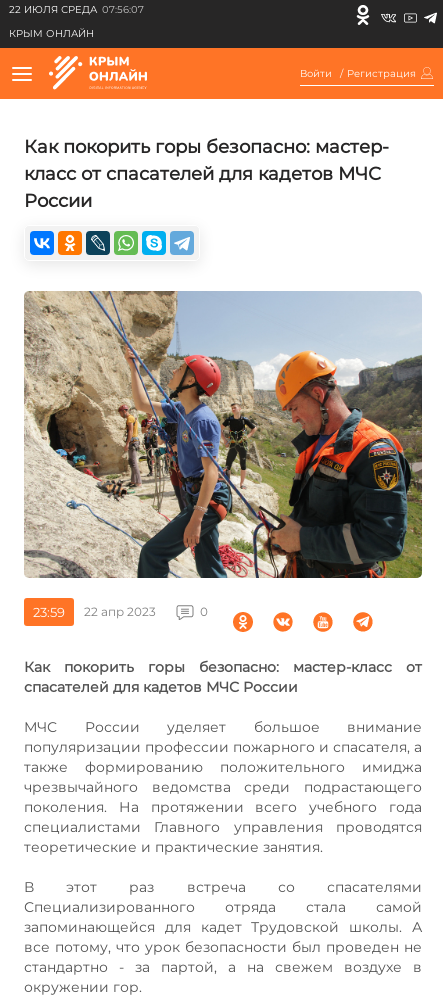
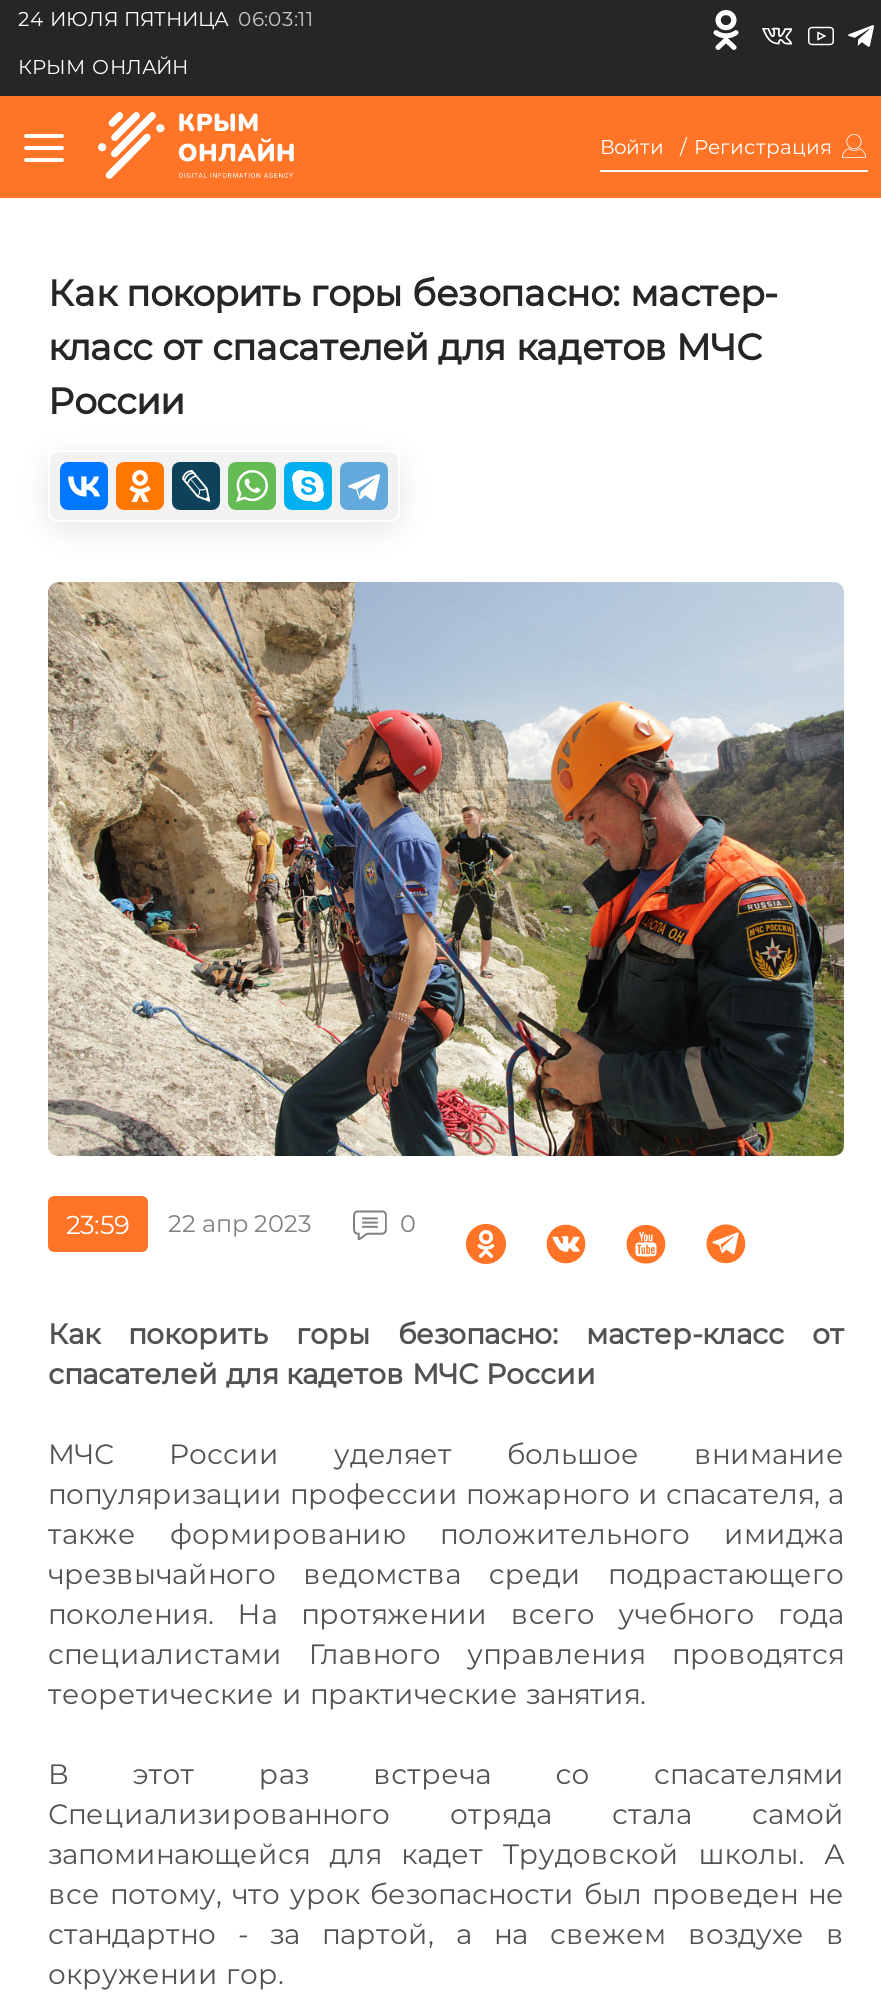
- 22 ИЮЛЯ СРЕДА 07:56:07
+ 24 ИЮЛЯ ПЯТНИЦА 06:03:11
